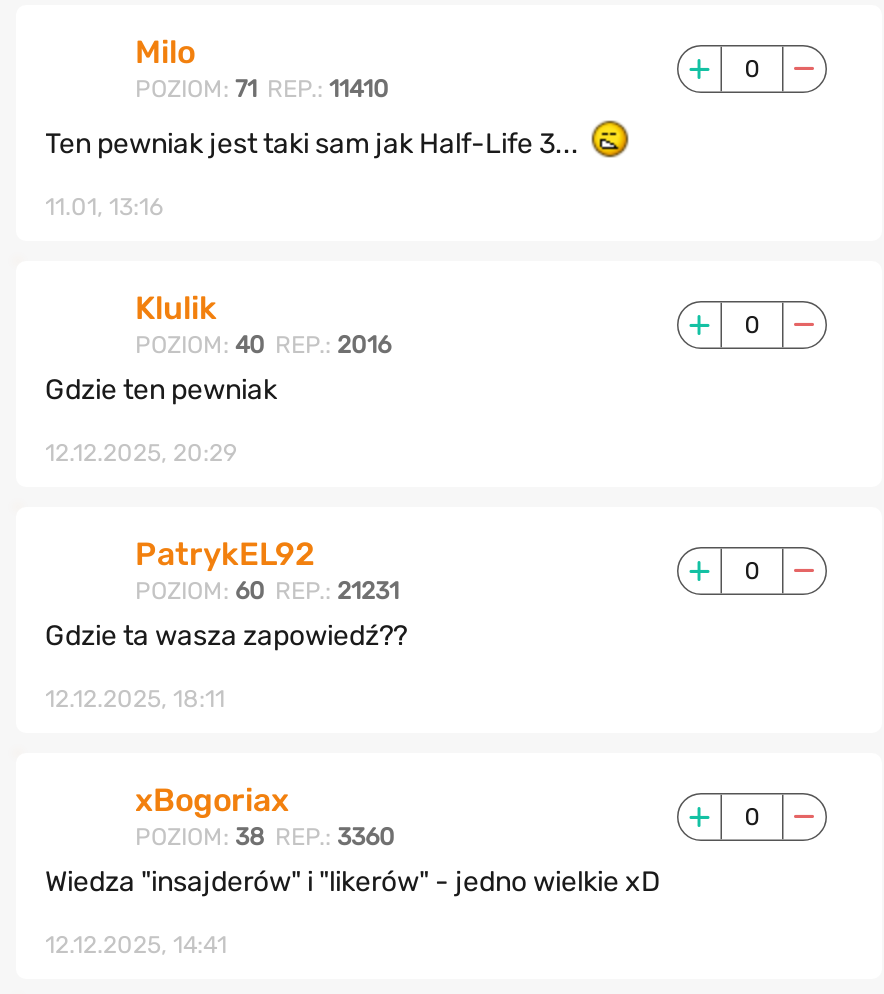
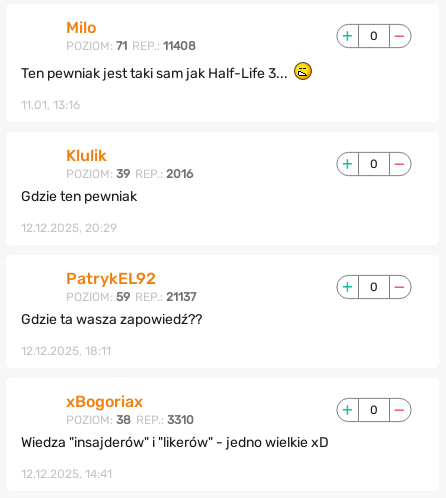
- POZIOM: 71 REP.: 11410
+ POZIOM: 71 REP.: 11408

- POZIOM: 40 REP.: 2016
+ POZIOM: 39 REP.: 2016

- POZIOM: 60 REP.: 21231
+ POZIOM: 59 REP.: 21137

- POZIOM: 38 REP.: 3360
+ POZIOM: 38 REP.: 3310
